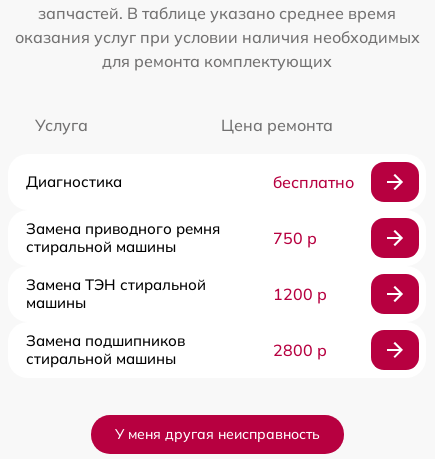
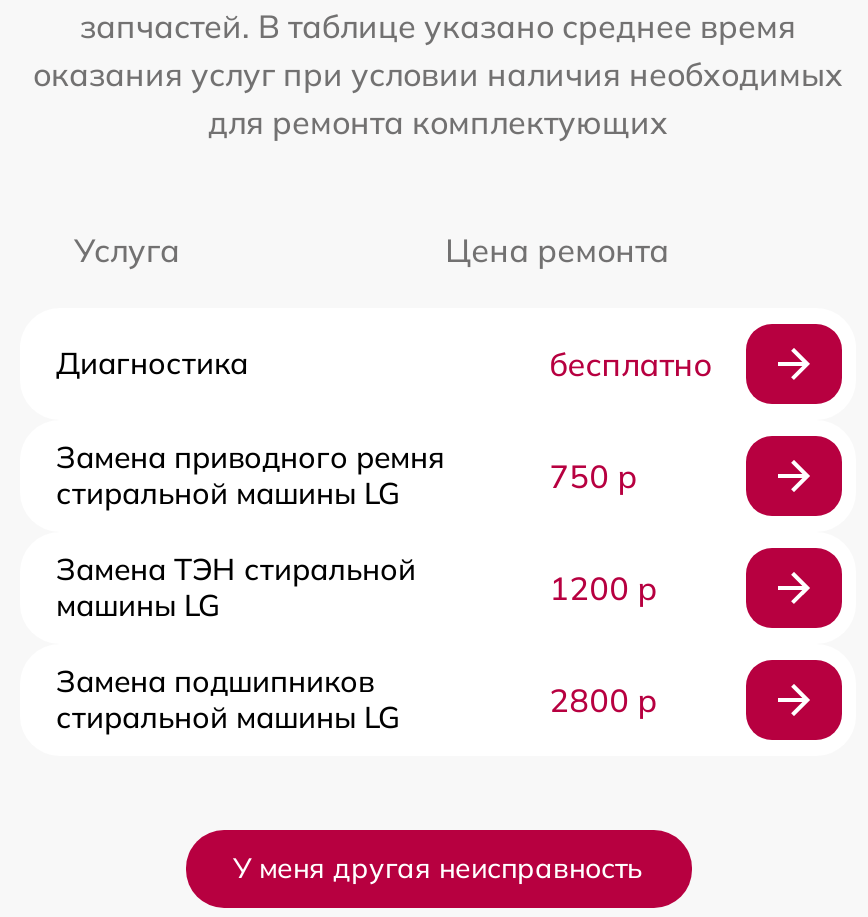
- стиральной машины
+ стиральной машины LG

- машины
+ машины LG

- стиральной машины
+ стиральной машины LG
